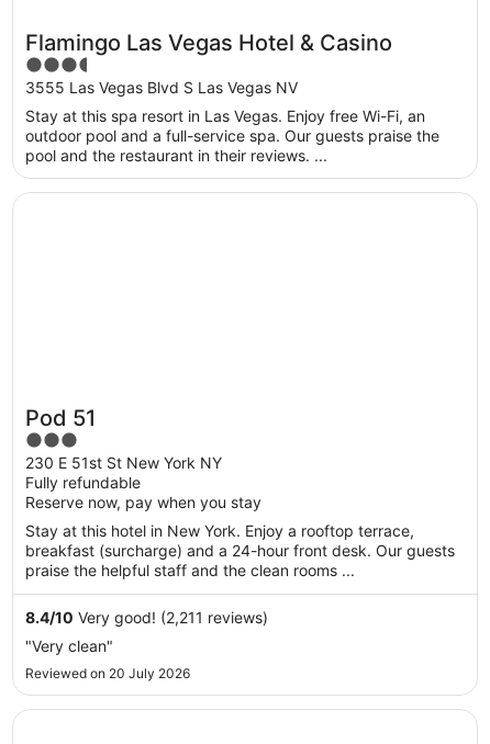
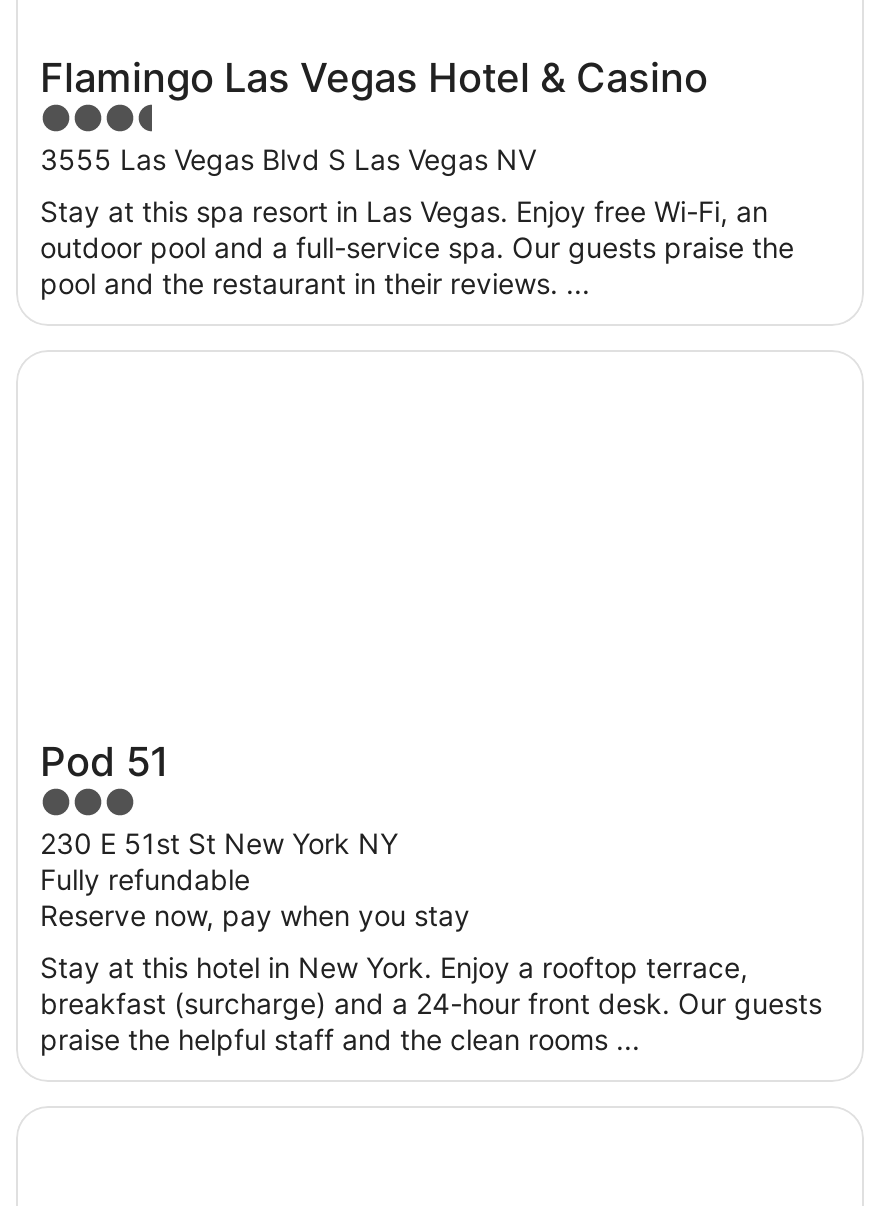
- 8.4/10 Very good! (2,211 reviews)
- "Very clean"
- Reviewed on 20 July 2026
